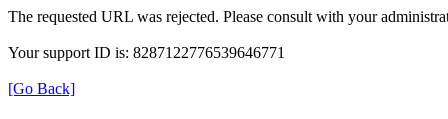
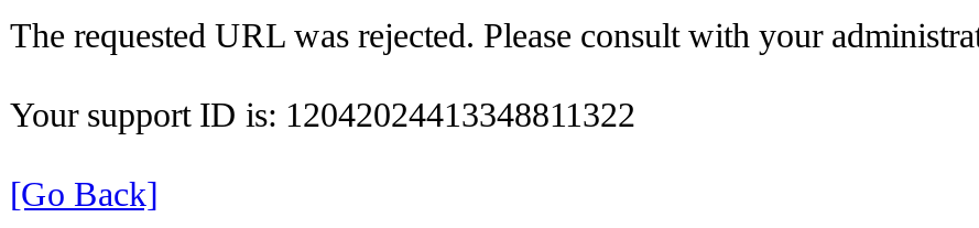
- Your support ID is: 8287122776539646771
+ Your support ID is: 12042024413348811322
